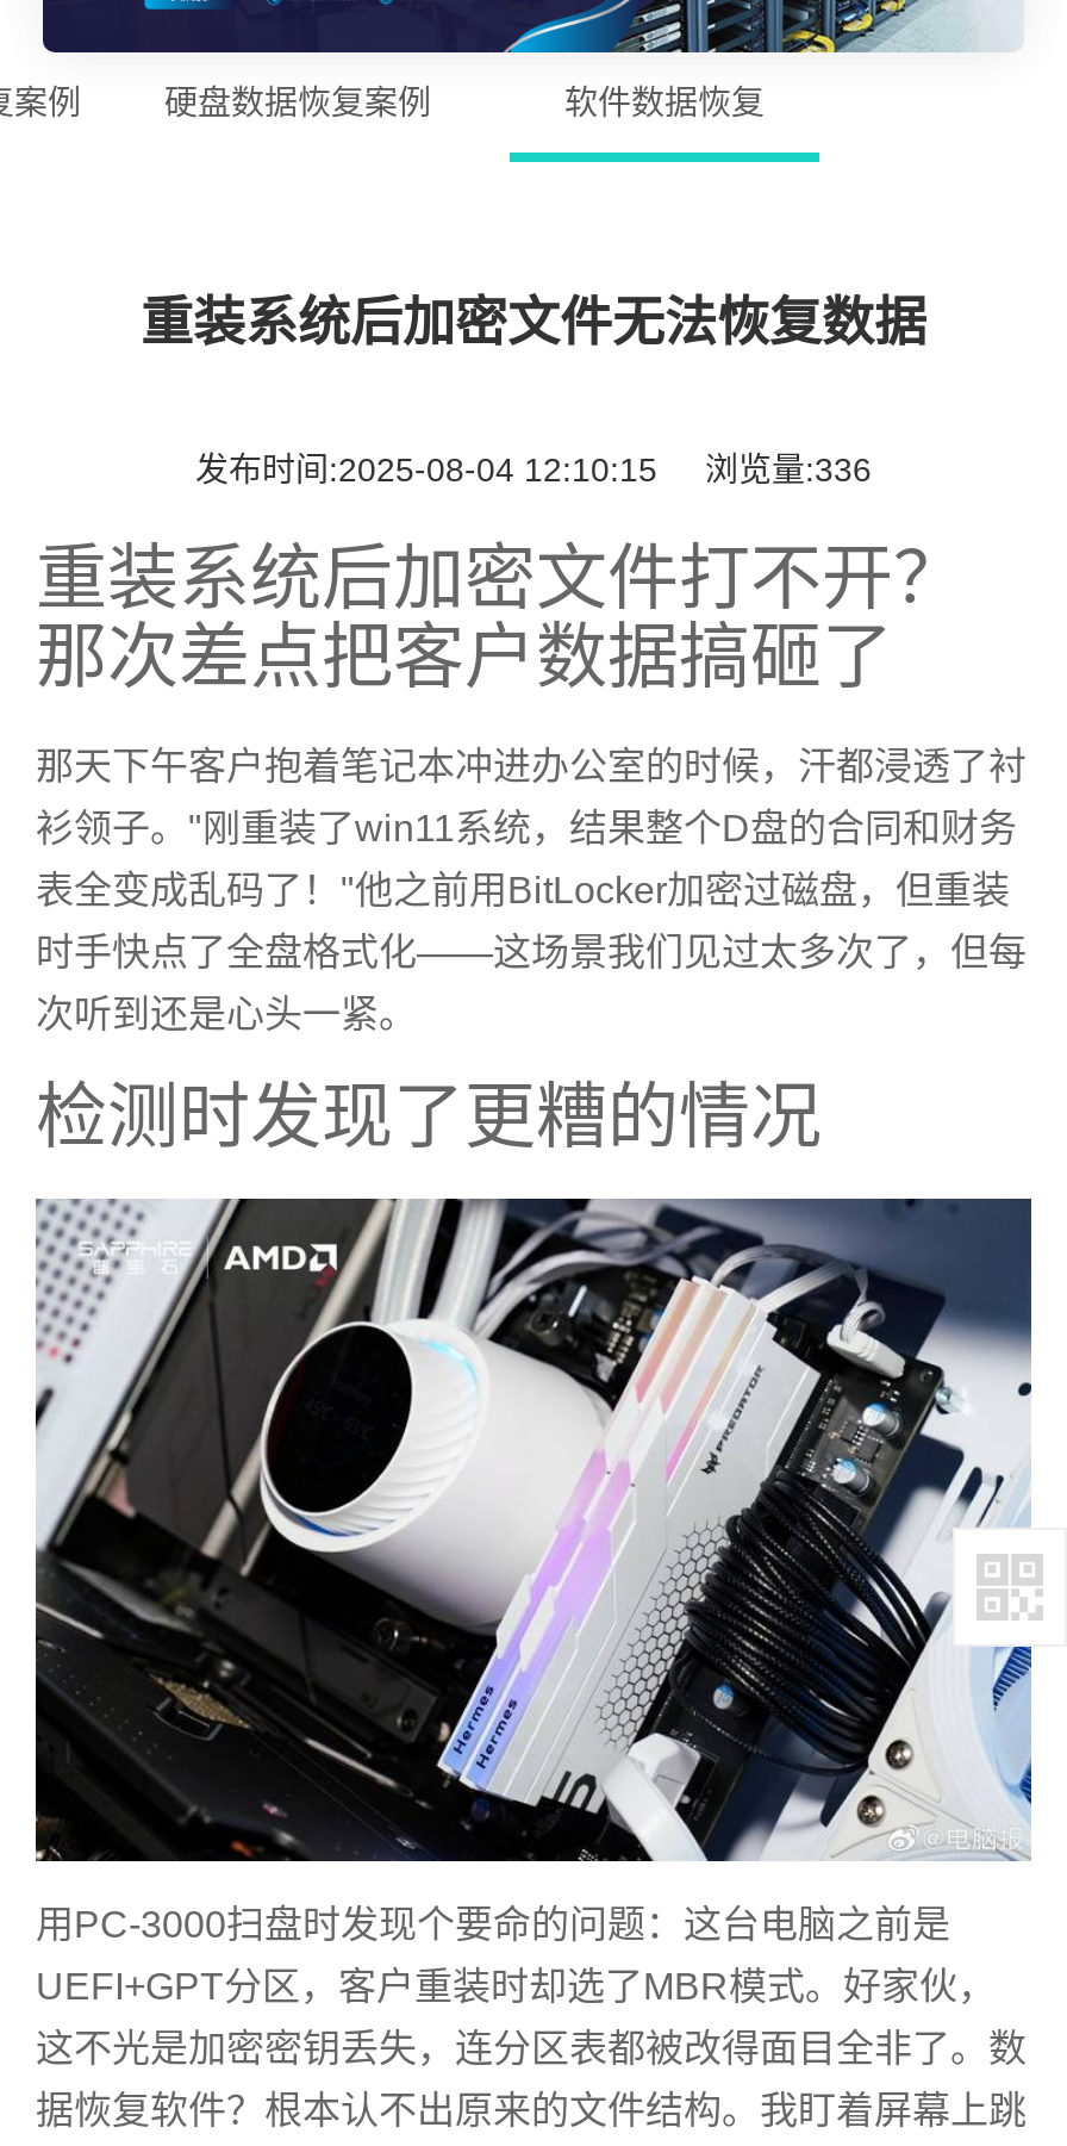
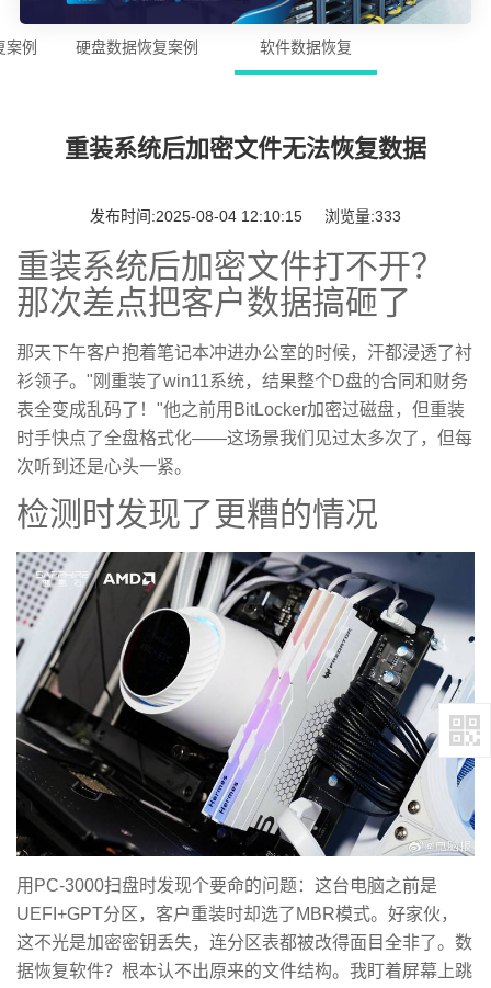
- 发布时间:2025-08-04 12:10:15 浏览量:336
+ 发布时间:2025-08-04 12:10:15 浏览量:333
